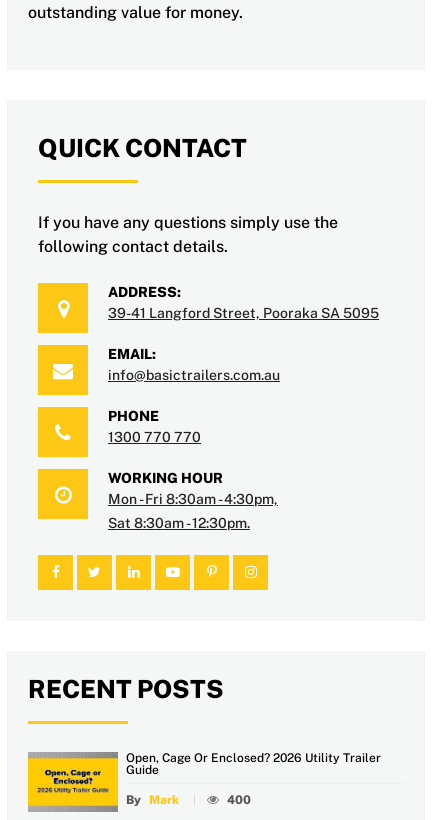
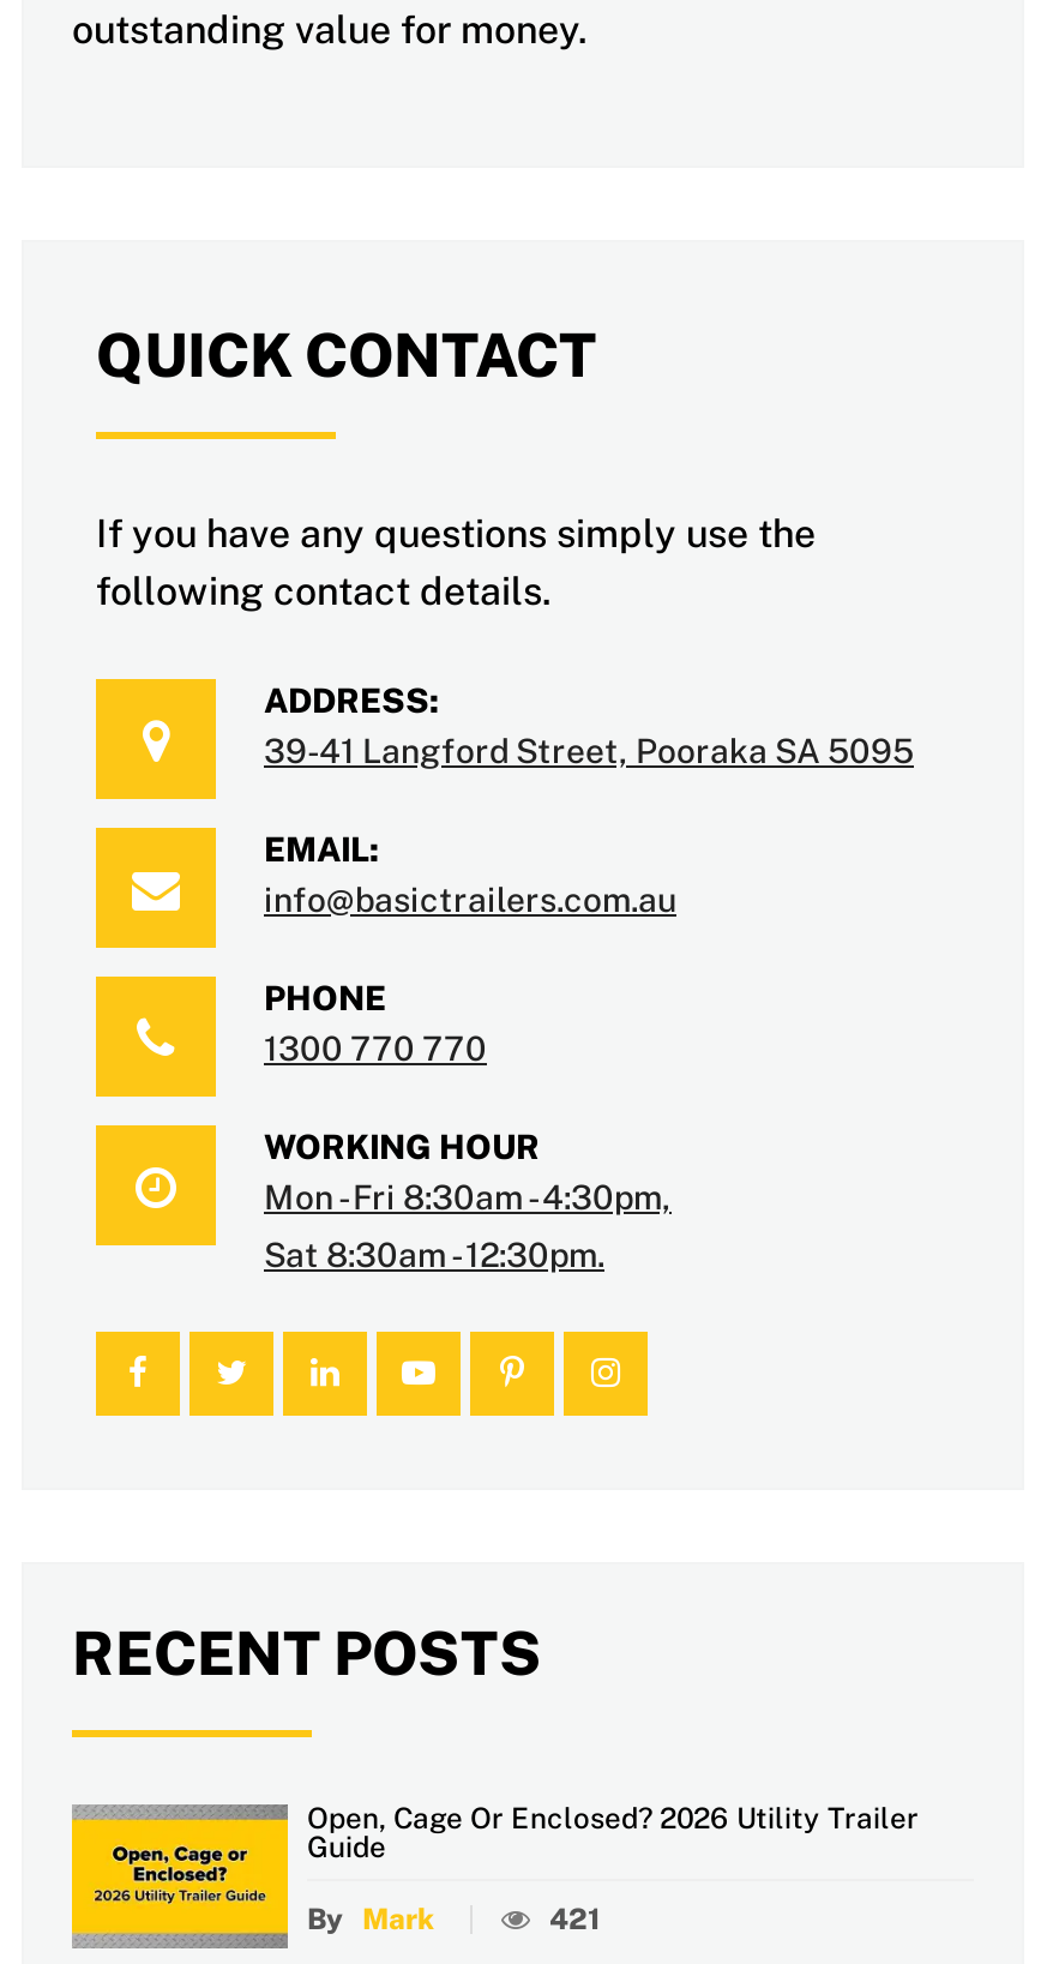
- 400
+ 421
